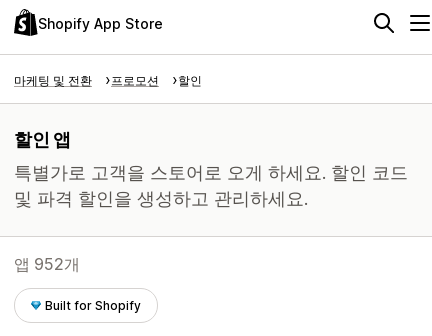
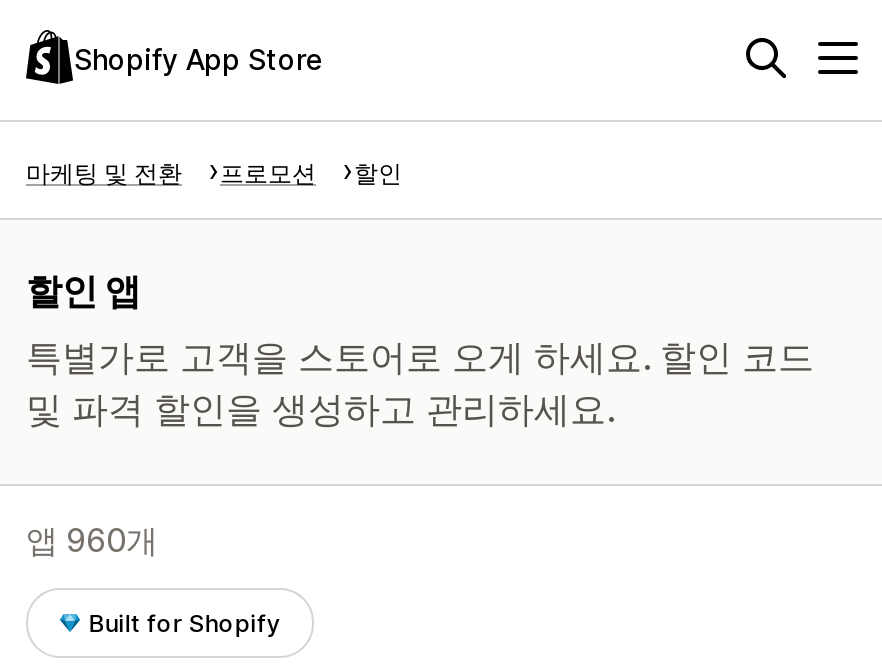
- 앱 952개
+ 앱 960개
